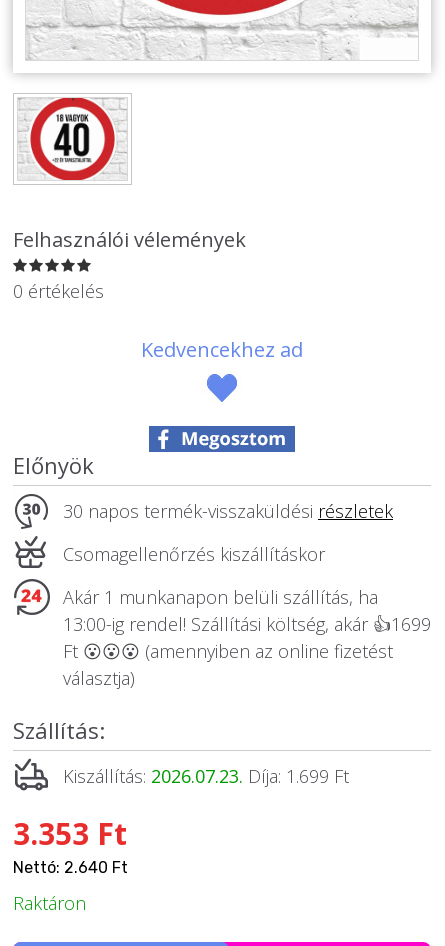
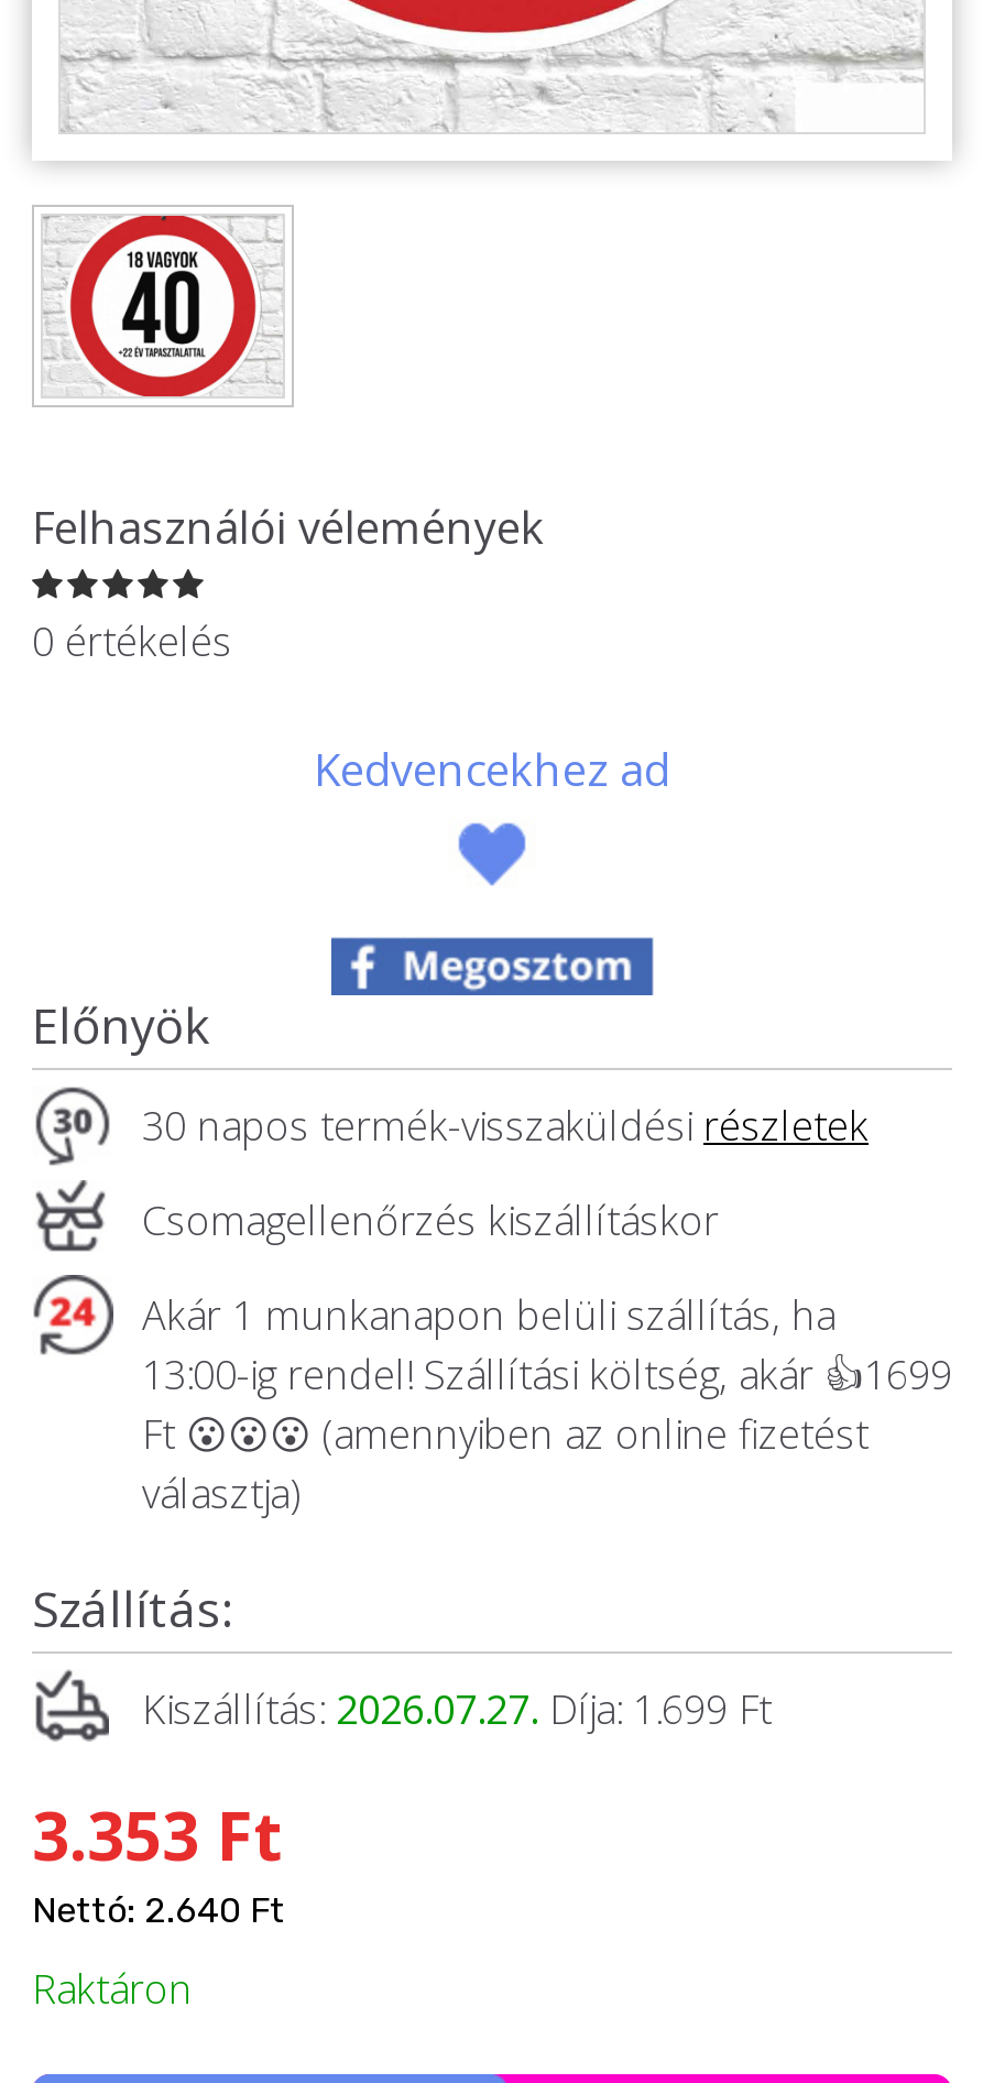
- Kiszállítás: 2026.07.23. Díja: 1.699 Ft
+ Kiszállítás: 2026.07.27. Díja: 1.699 Ft
